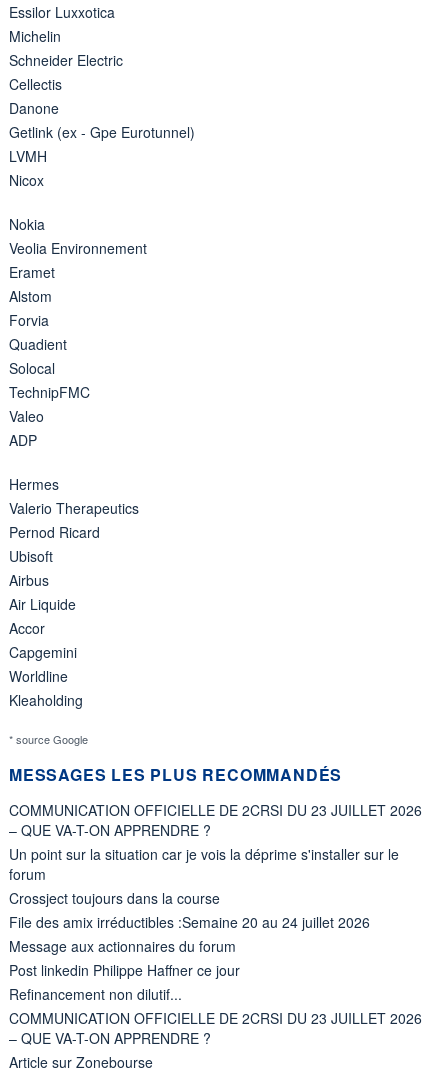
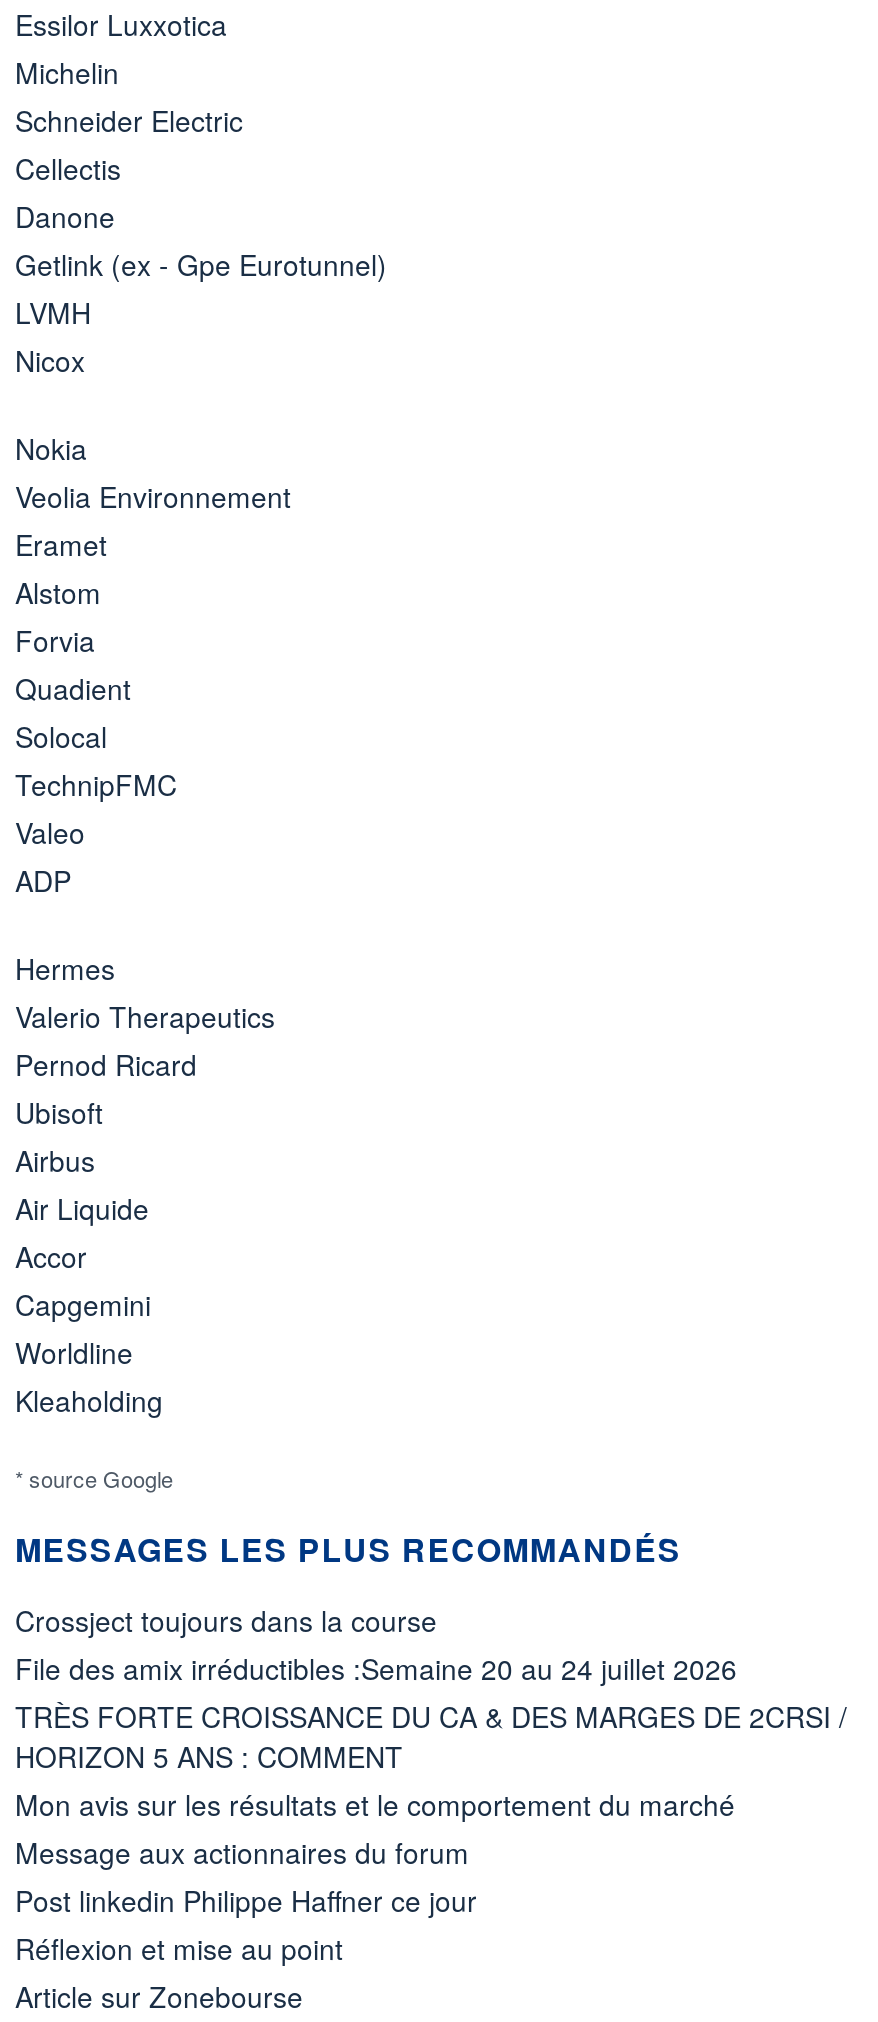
- COMMUNICATION OFFICIELLE DE 2CRSI DU 23 JUILLET 2026
- – QUE VA-T-ON APPRENDRE ?
- Un point sur la situation car je vois la déprime s'installer sur le
- forum

moved up: Crossject toujours dans la course | File des amix irréductibles :Semaine 20 au 24 juillet 2026

+ TRÈS FORTE CROISSANCE DU CA & DES MARGES DE 2CRSI /
+ HORIZON 5 ANS : COMMENT
+ Mon avis sur les résultats et le comportement du marché

- Refinancement non dilutif...
- COMMUNICATION OFFICIELLE DE 2CRSI DU 23 JUILLET 2026
- – QUE VA-T-ON APPRENDRE ?
+ Réflexion et mise au point
